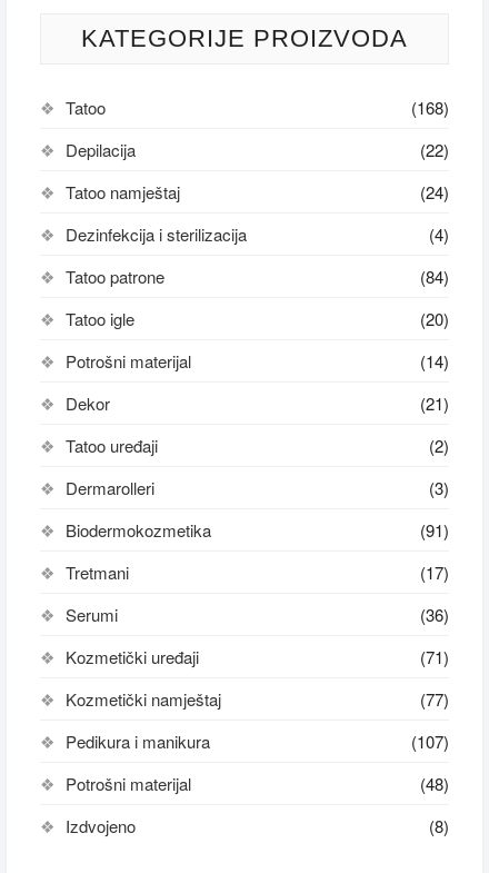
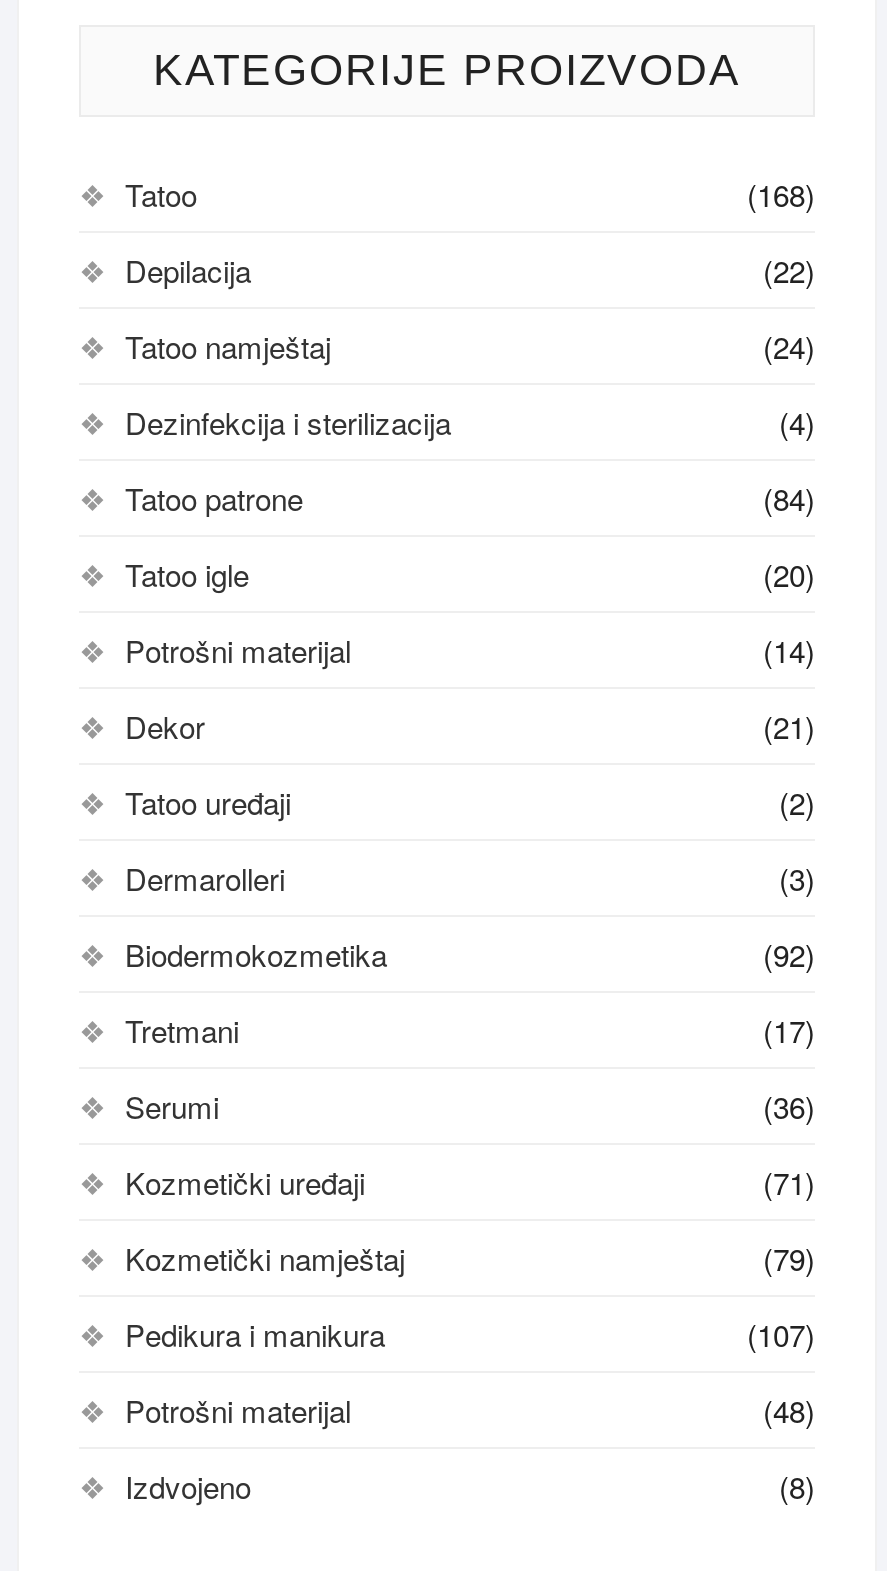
- (91)
+ (92)

- (77)
+ (79)
